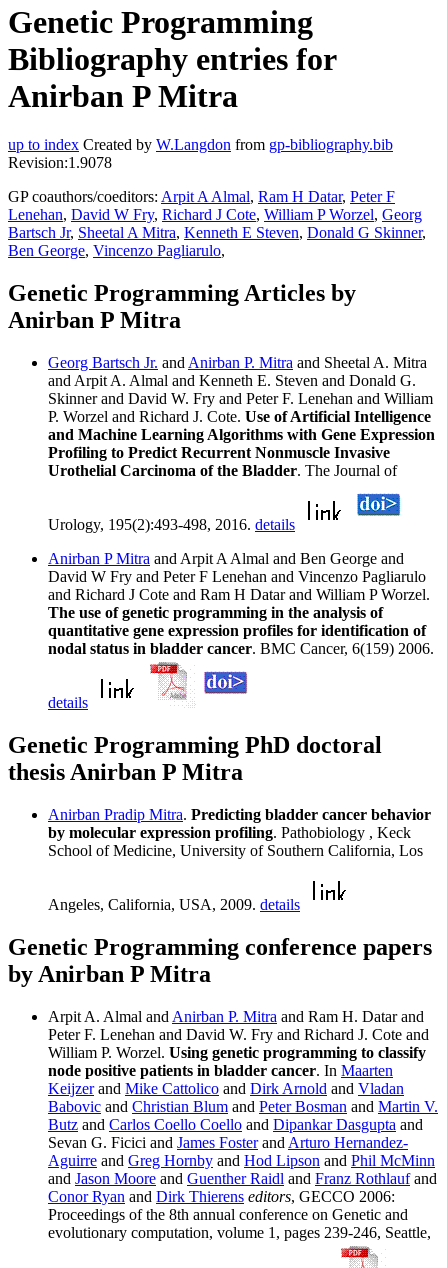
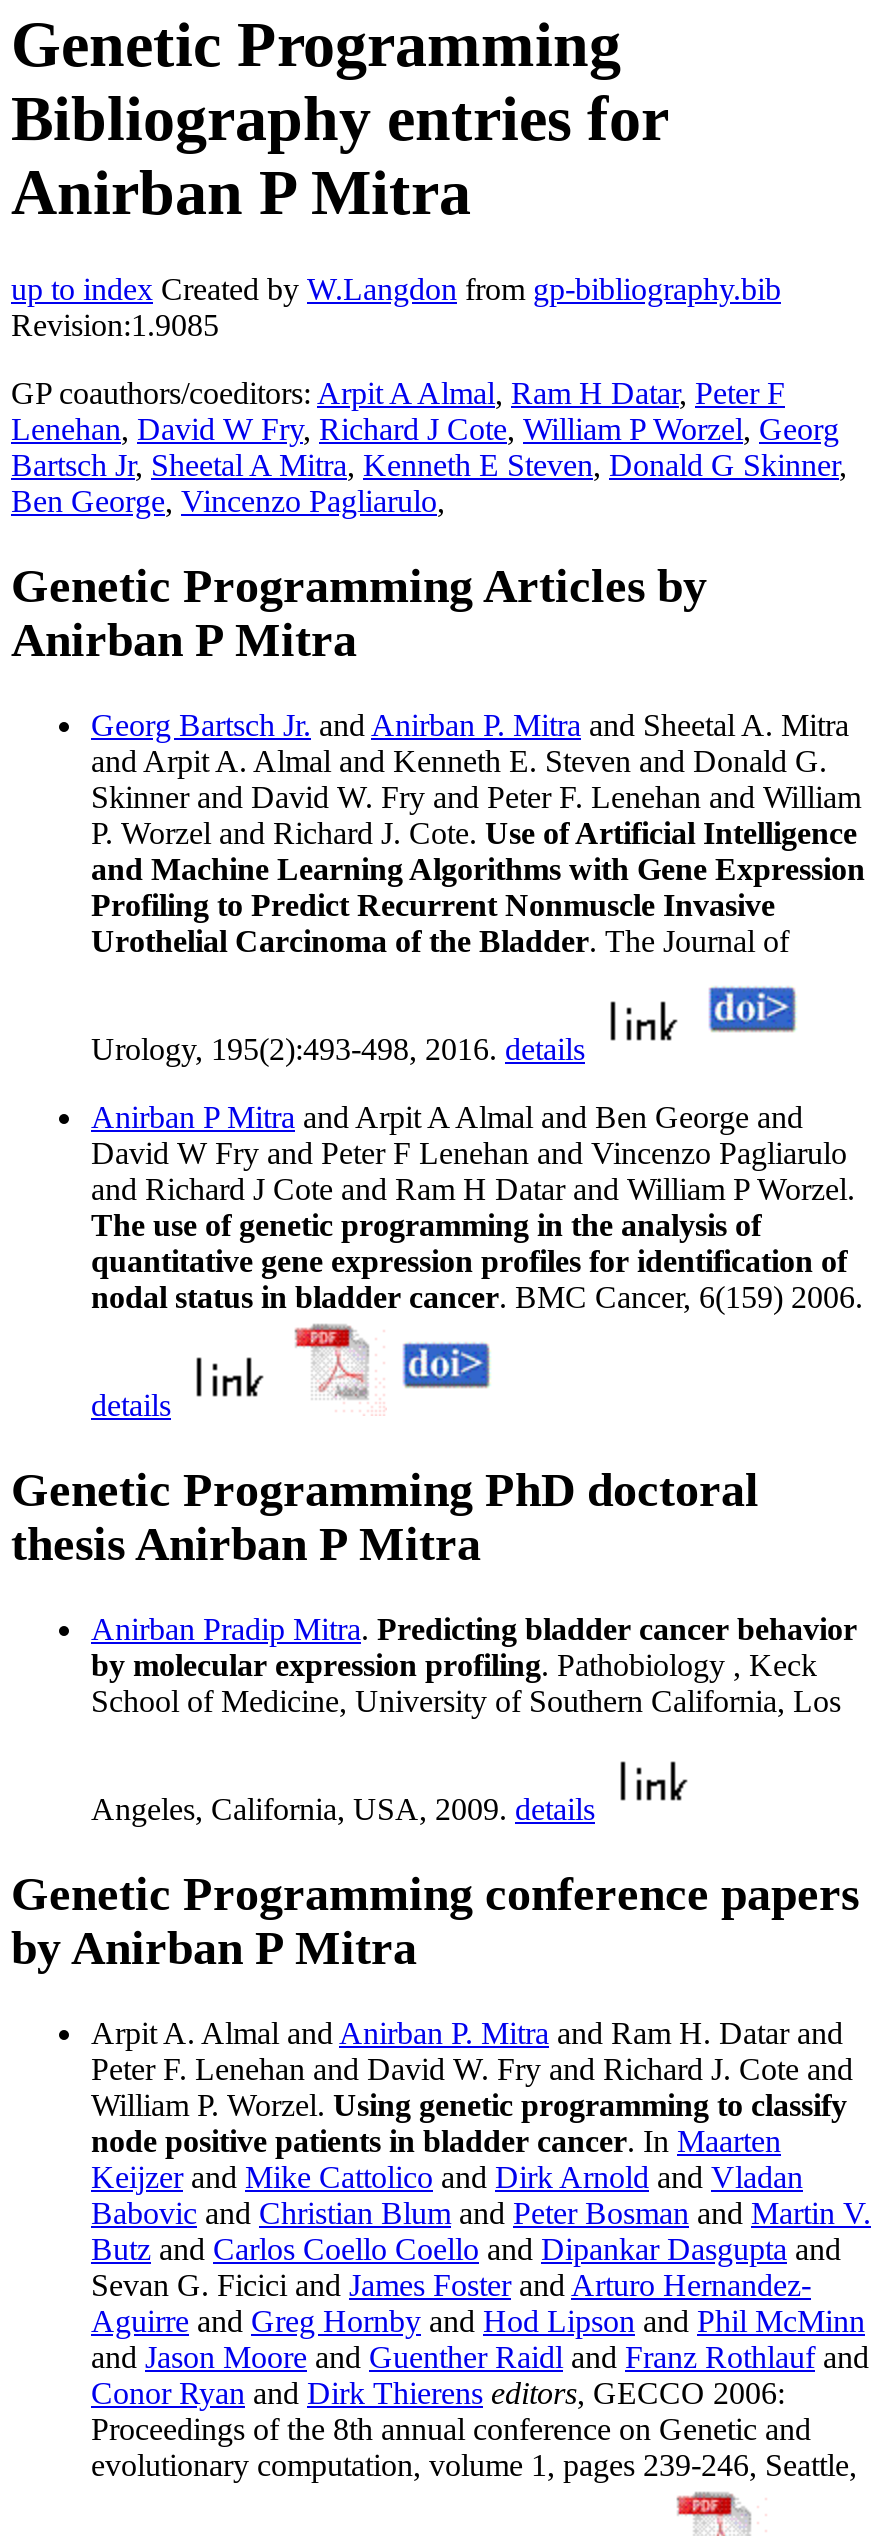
- Revision:1.9078
+ Revision:1.9085
